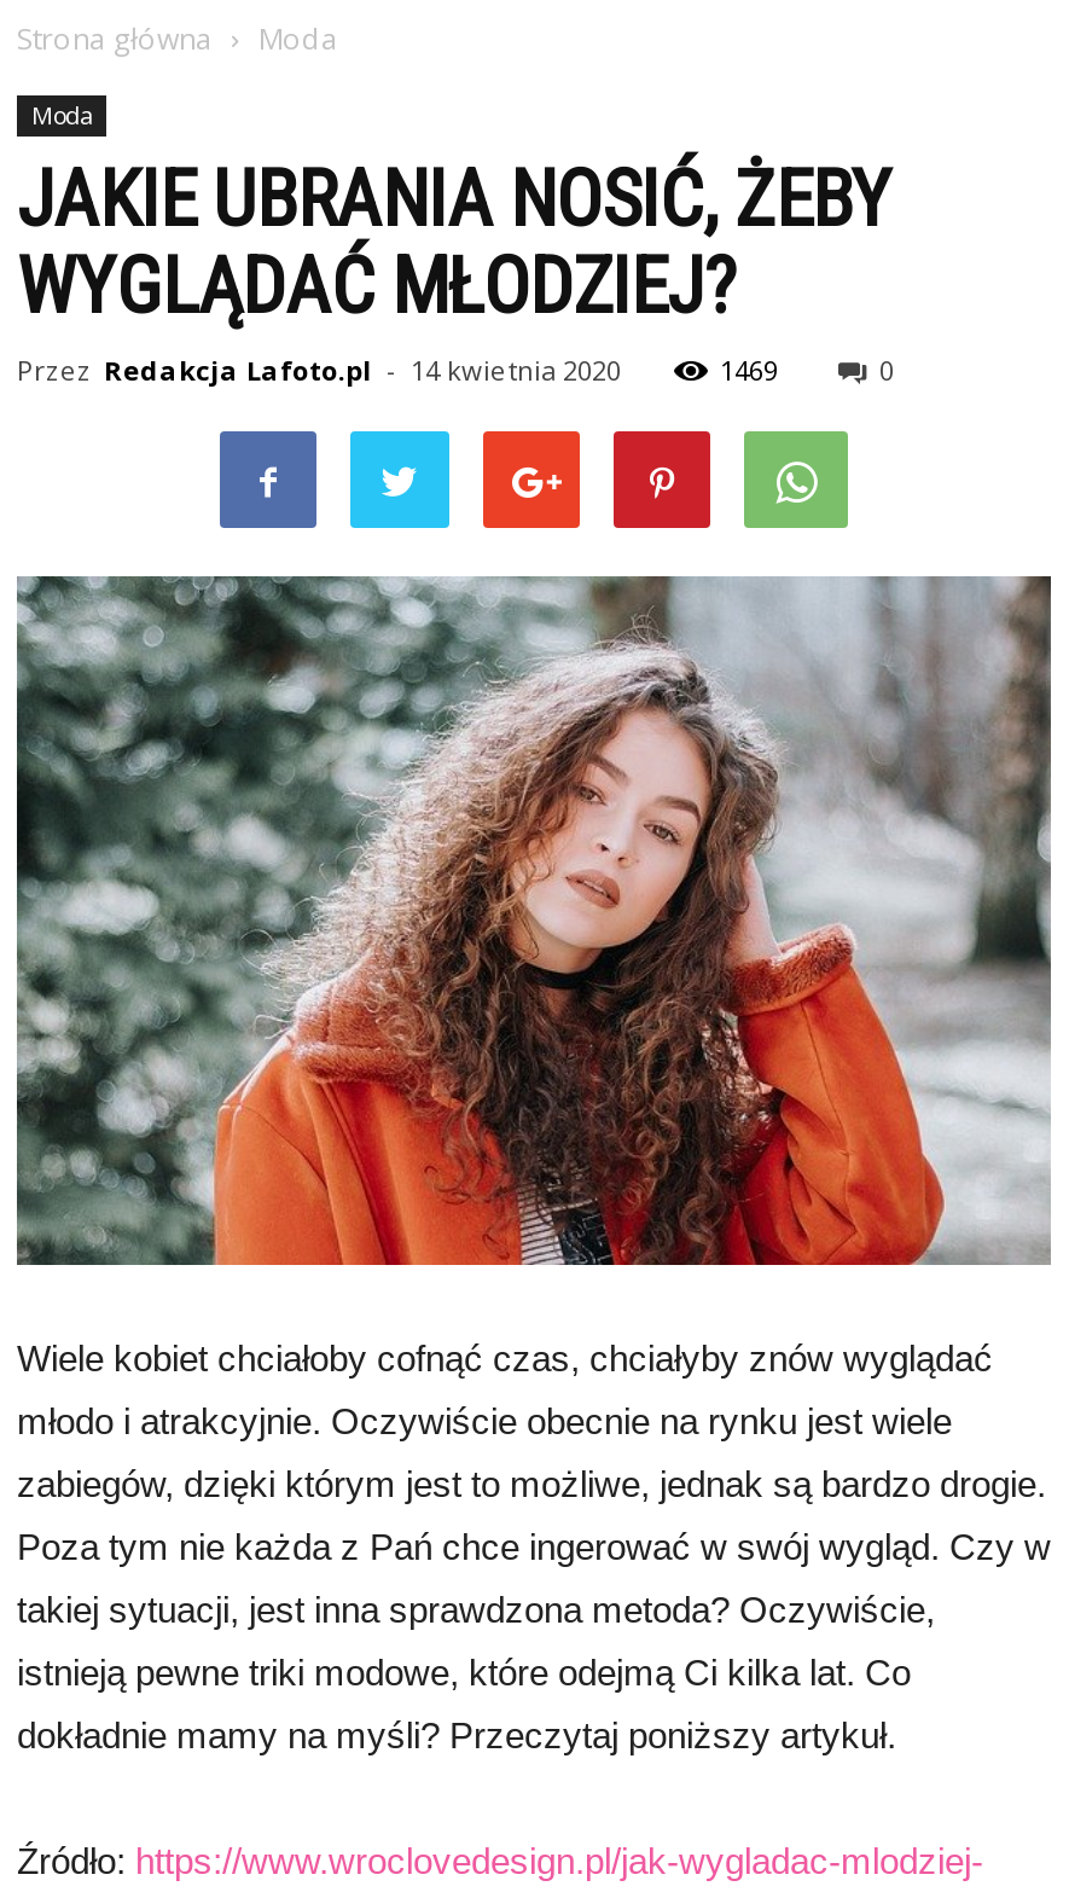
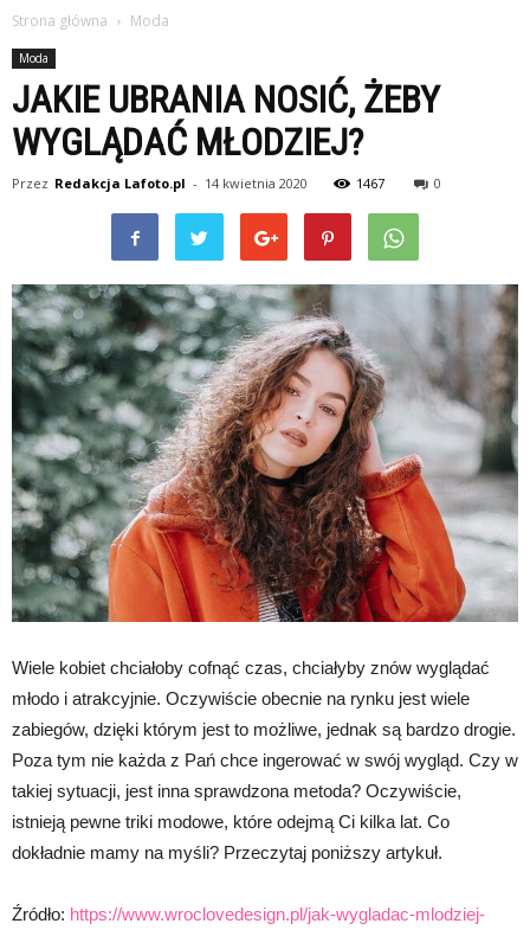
- 1469
+ 1467
